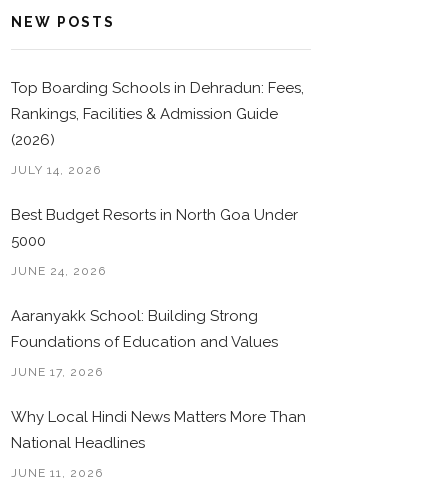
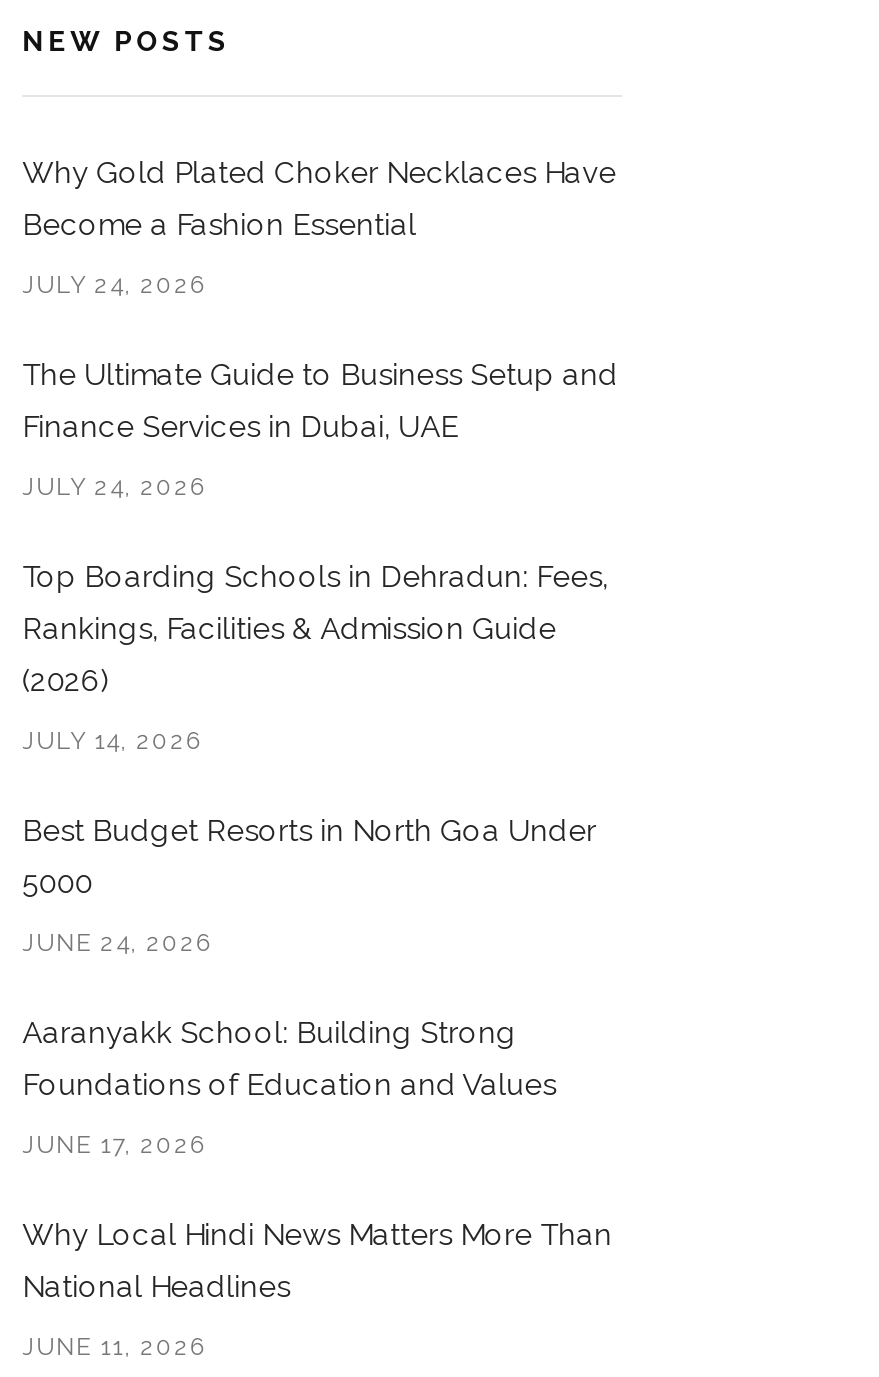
+ Why Gold Plated Choker Necklaces Have
+ Become a Fashion Essential
+ JULY 24, 2026
+ The Ultimate Guide to Business Setup and
+ Finance Services in Dubai, UAE
+ JULY 24, 2026
